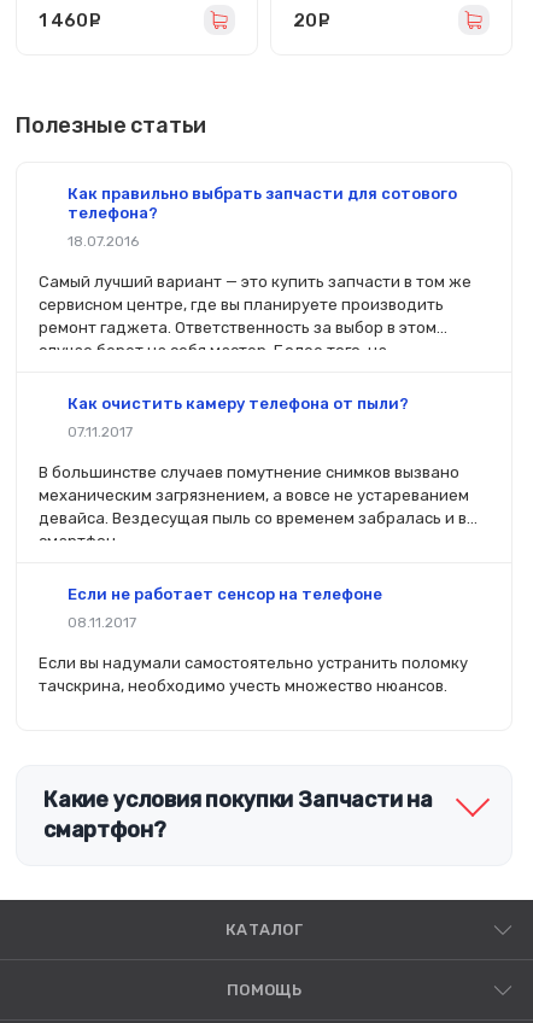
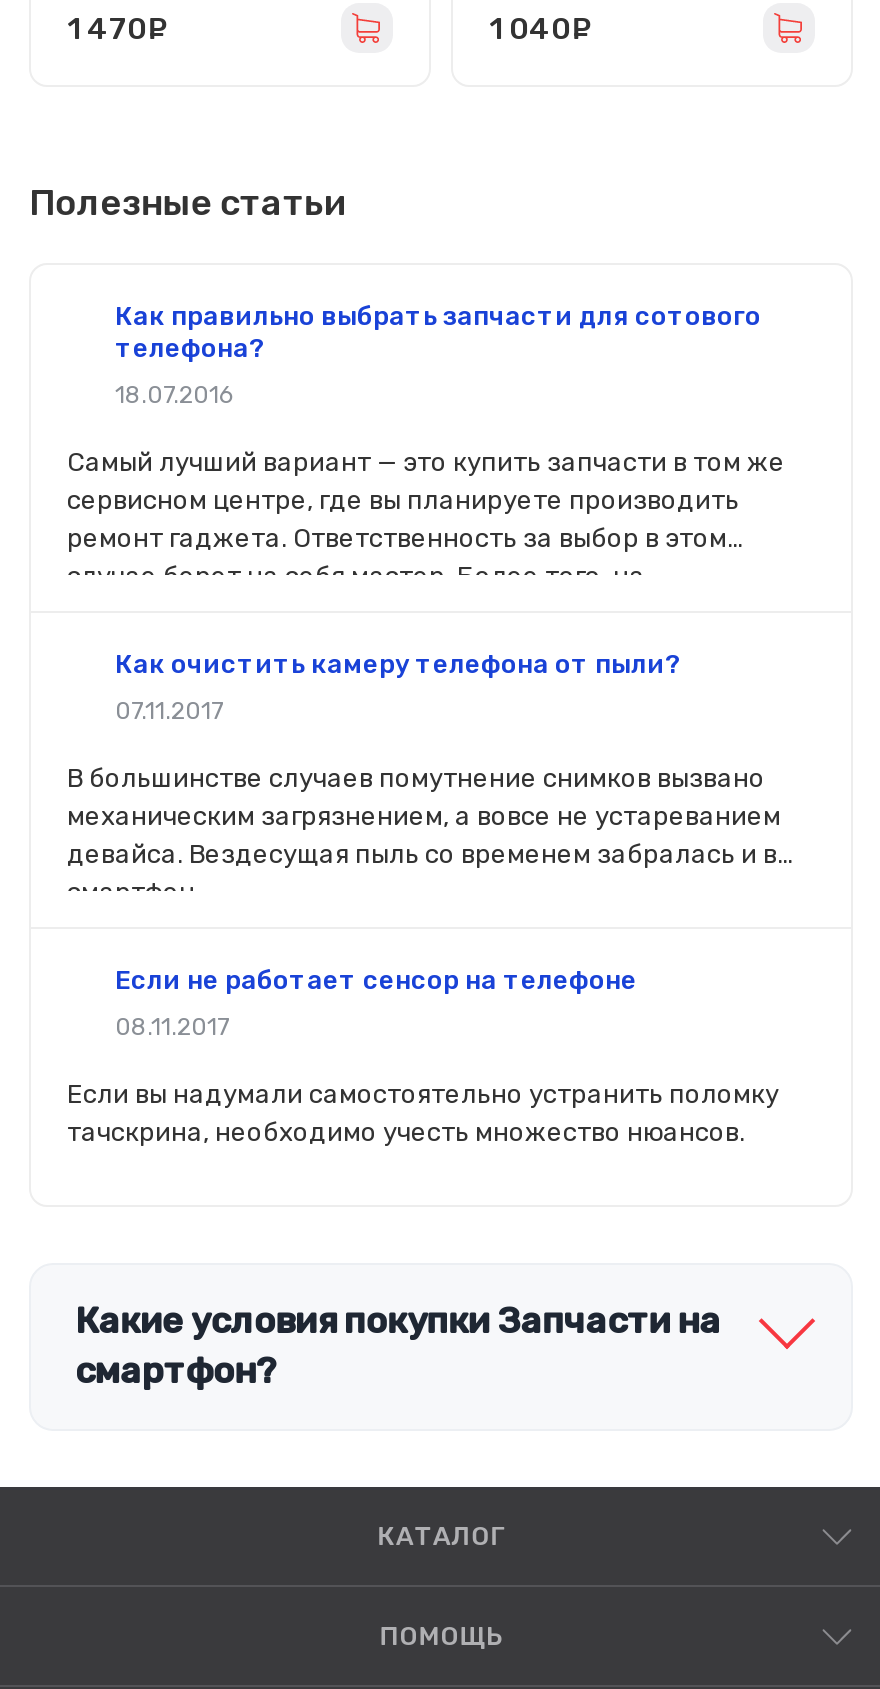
- 1 460
+ 1 470

- 20
+ 1 040
